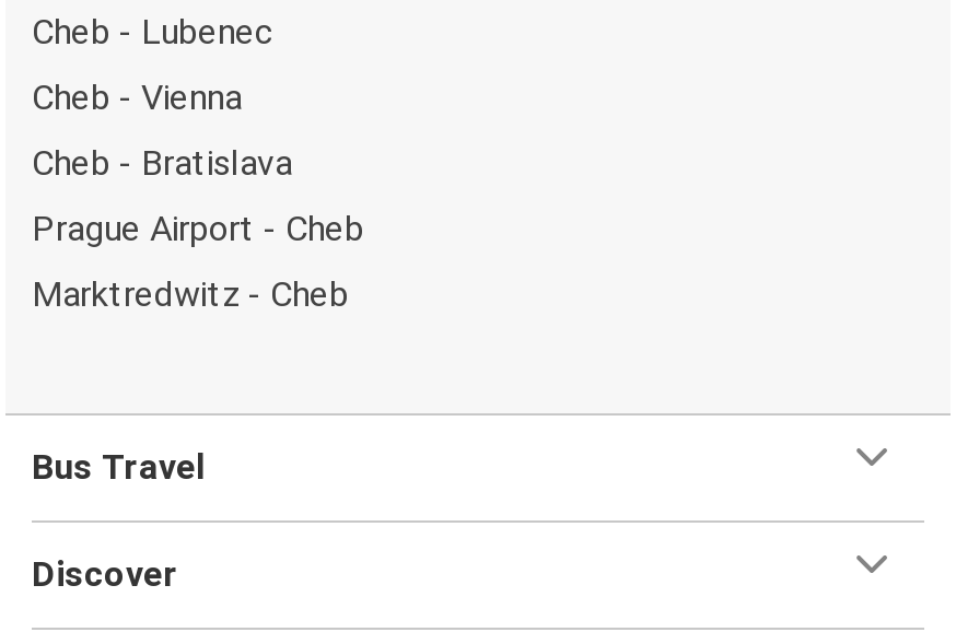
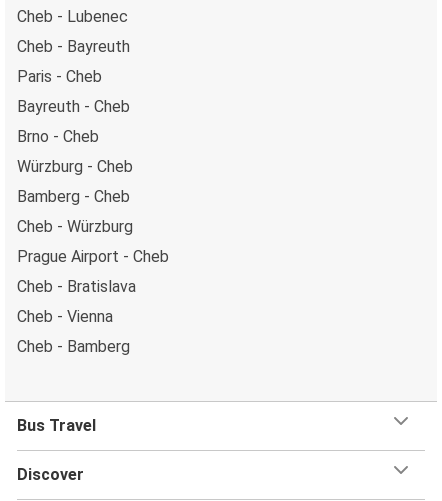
+ Cheb - Bayreuth
+ Paris - Cheb
+ Bayreuth - Cheb
+ Brno - Cheb
+ Würzburg - Cheb
+ Bamberg - Cheb
+ Cheb - Würzburg

moved down: Cheb - Bratislava | Cheb - Vienna

- Marktredwitz - Cheb
+ Cheb - Bamberg
